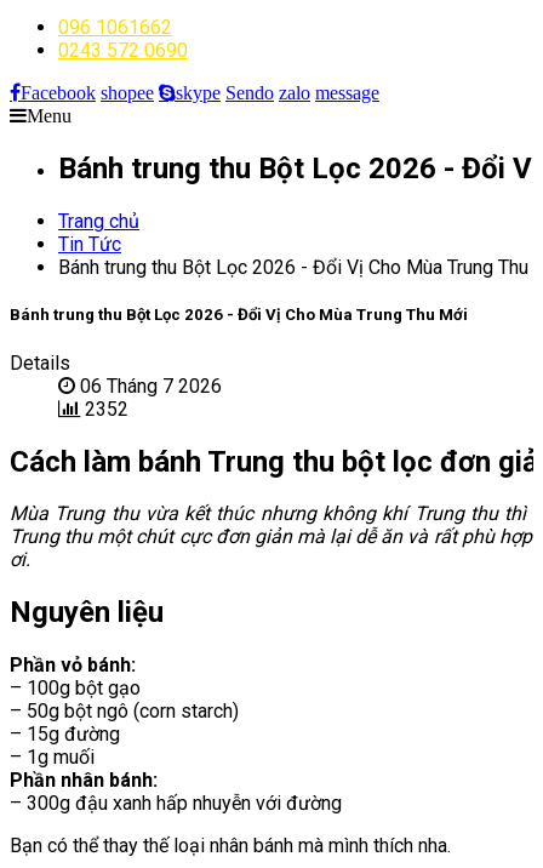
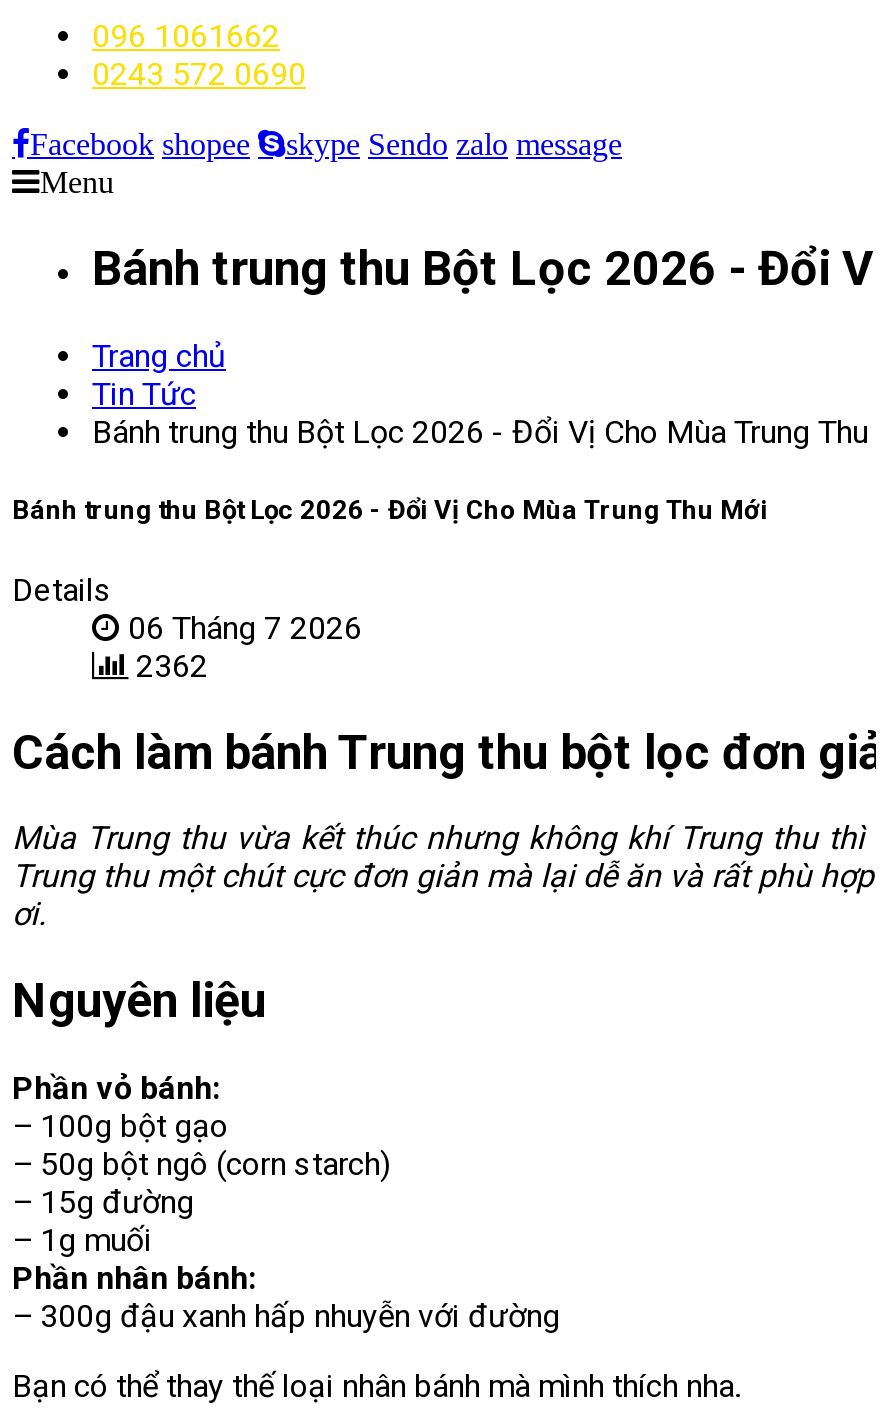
- 2352
+ 2362
